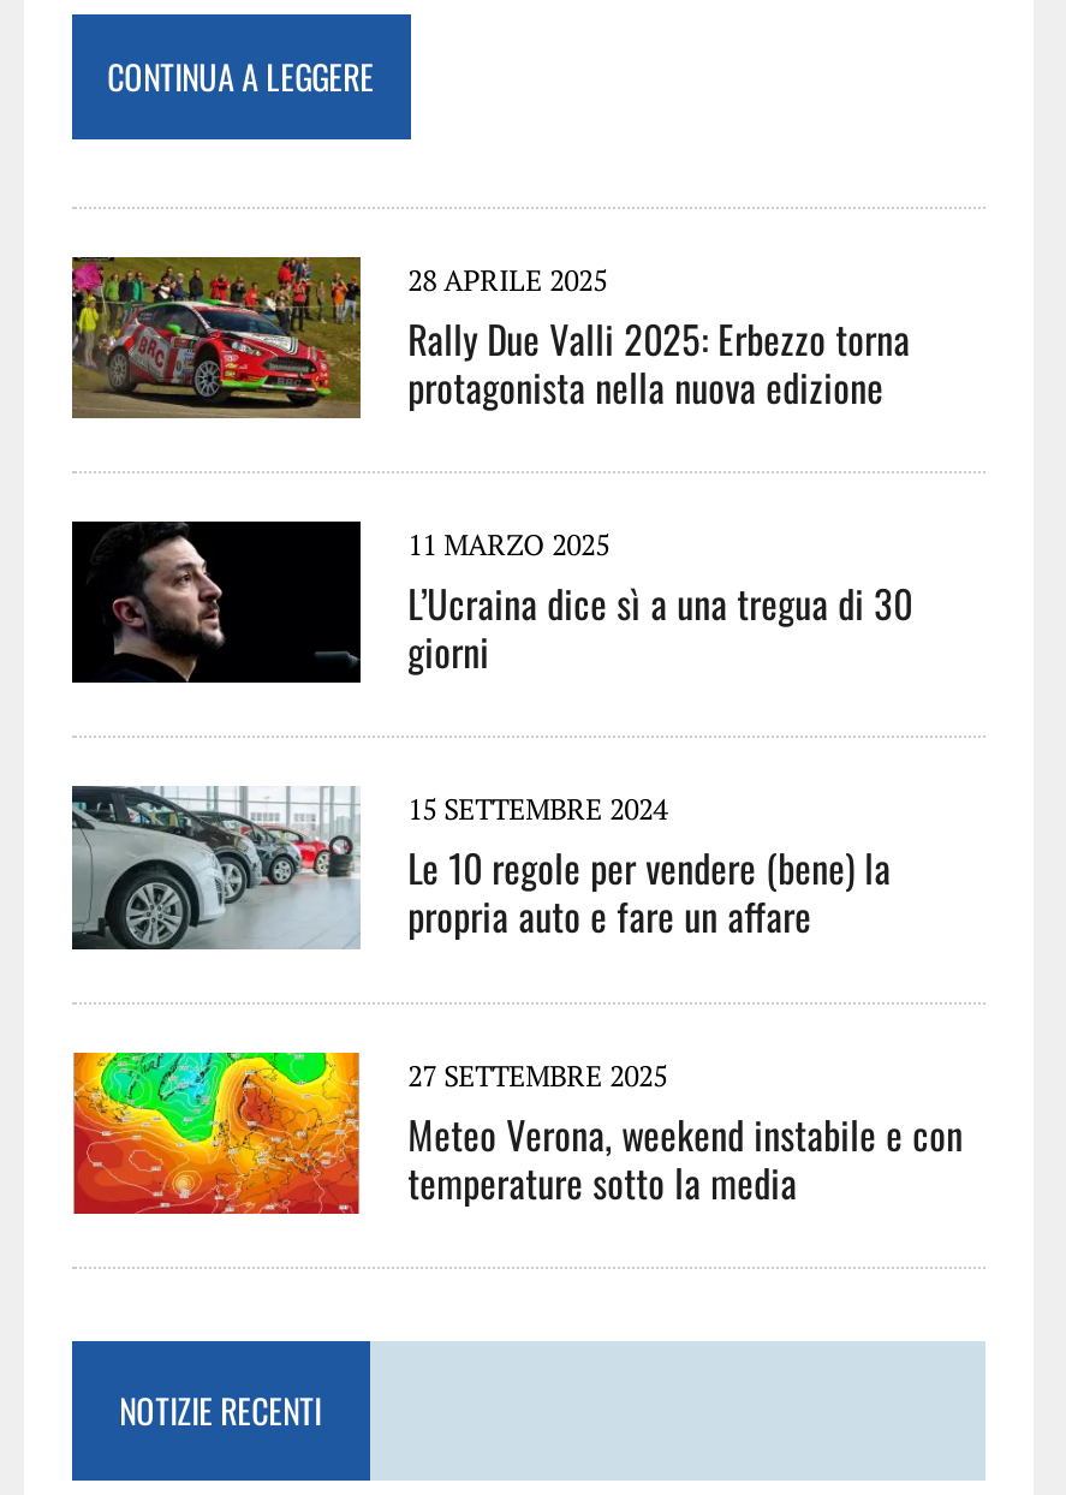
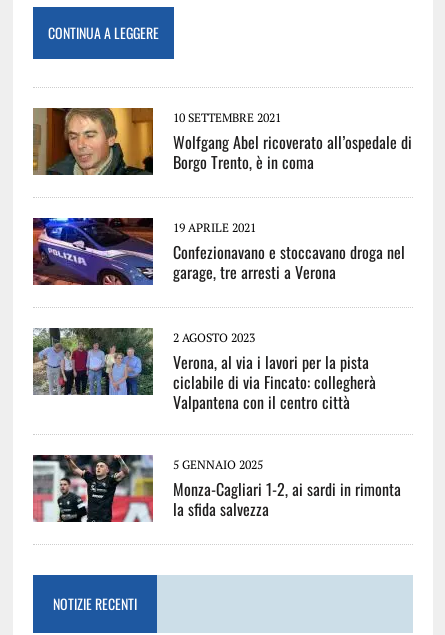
- [image]
- 28 APRILE 2025
- Rally Due Valli 2025: Erbezzo torna
- protagonista nella nuova edizione
+ [image]
+ 10 SETTEMBRE 2021
+ Wolfgang Abel ricoverato all’ospedale di
+ Borgo Trento, è in coma

- [image]
- 11 MARZO 2025
- L’Ucraina dice sì a una tregua di 30
- giorni
+ [image]
+ 19 APRILE 2021
+ Confezionavano e stoccavano droga nel
+ garage, tre arresti a Verona

- [image]
- 15 SETTEMBRE 2024
- Le 10 regole per vendere (bene) la
- propria auto e fare un affare
+ [image]
+ 2 AGOSTO 2023
+ Verona, al via i lavori per la pista
+ ciclabile di via Fincato: collegherà
+ Valpantena con il centro città

- [image]
- 27 SETTEMBRE 2025
- Meteo Verona, weekend instabile e con
- temperature sotto la media
+ [image]
+ 5 GENNAIO 2025
+ Monza-Cagliari 1-2, ai sardi in rimonta
+ la sfida salvezza
